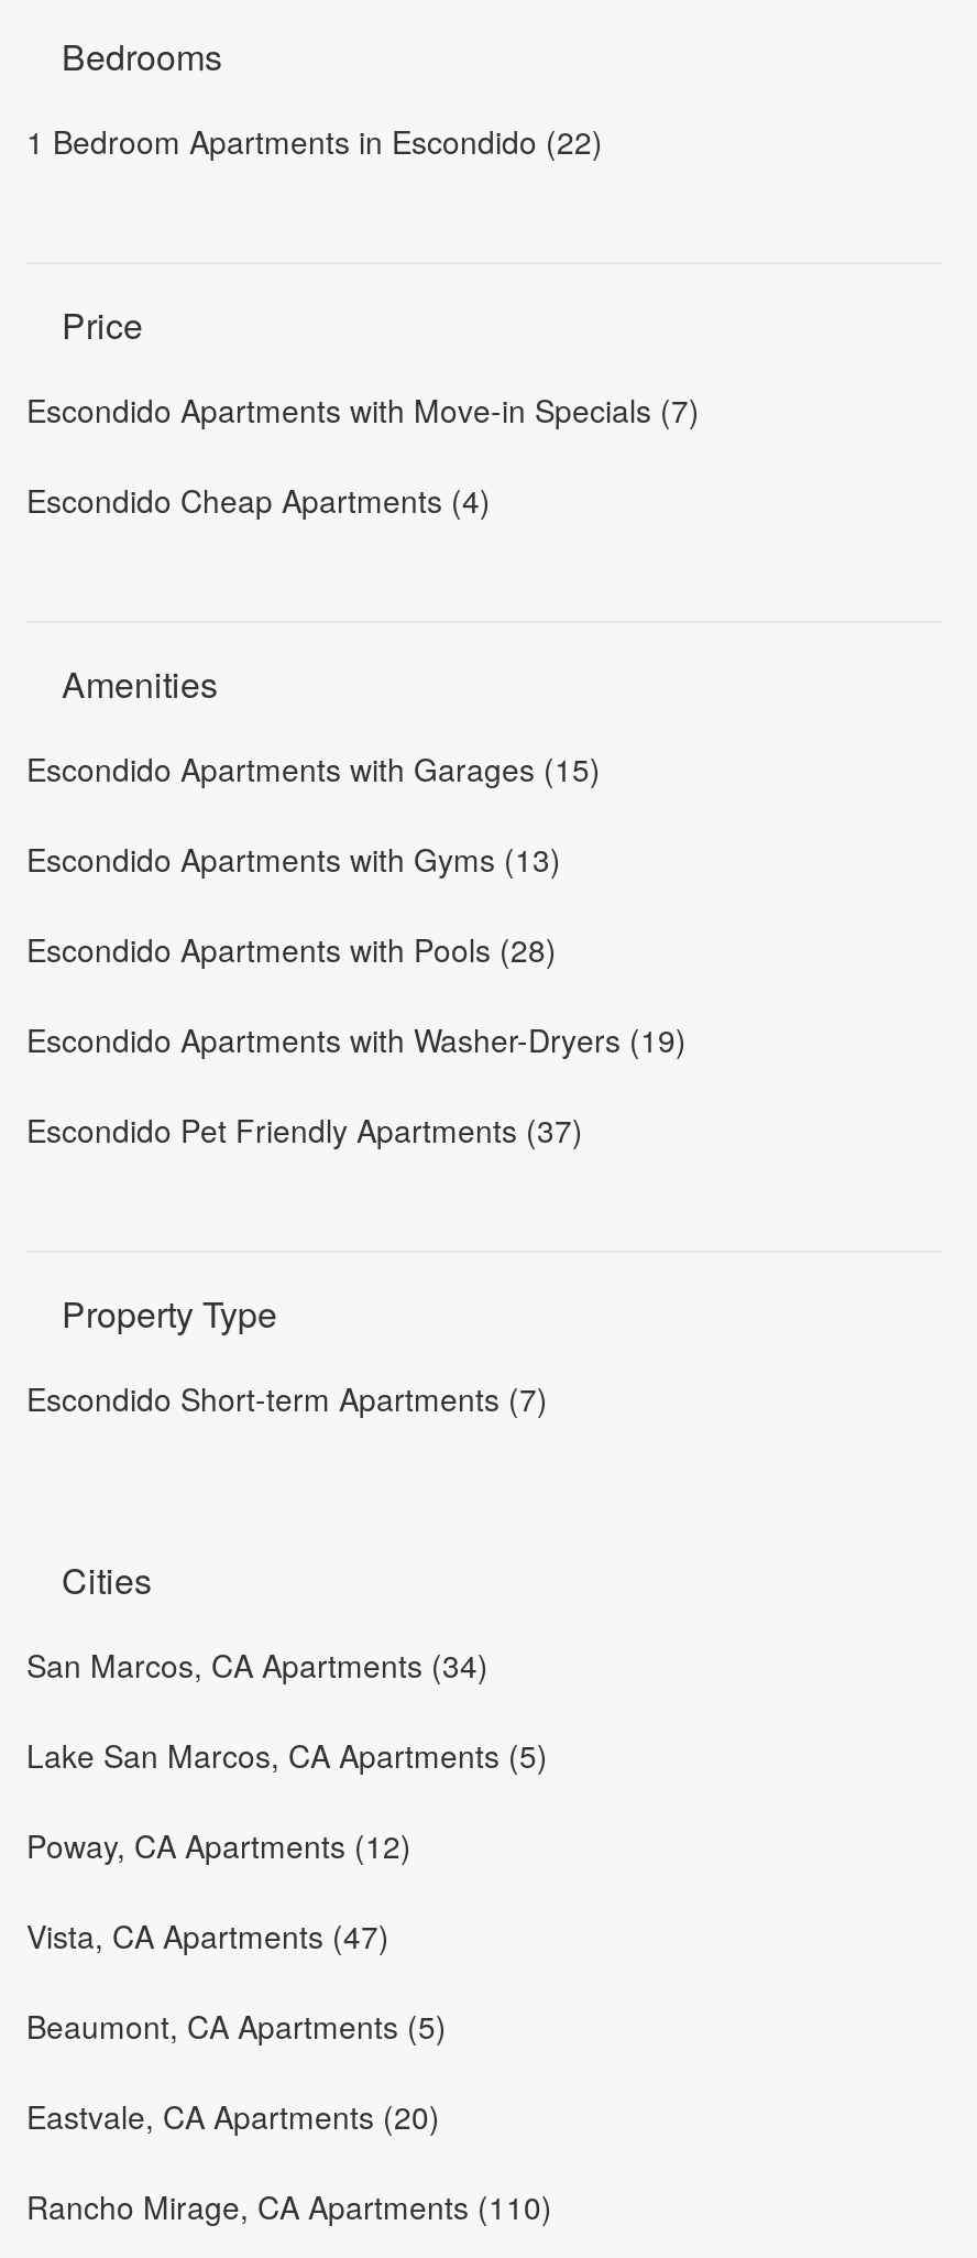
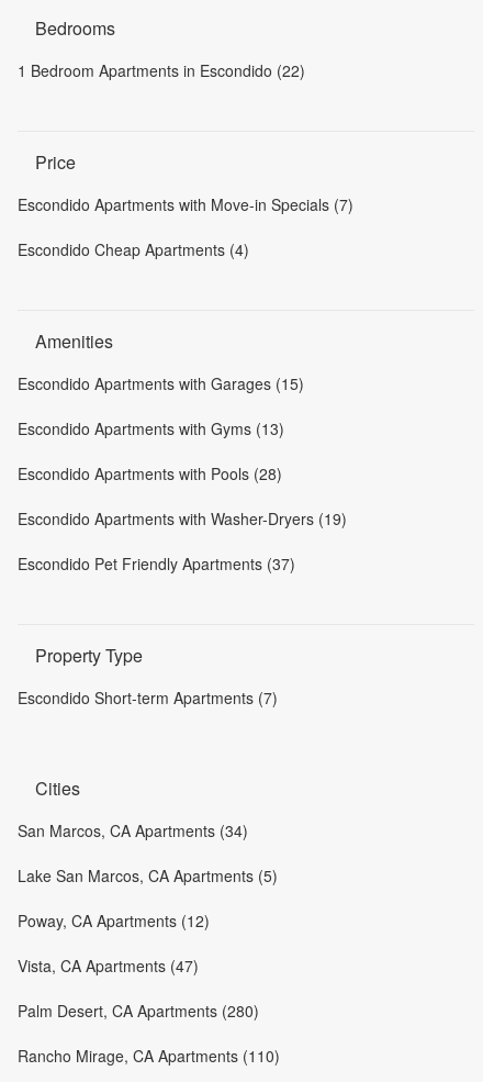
- Beaumont, CA Apartments (5)
- Eastvale, CA Apartments (20)
+ Palm Desert, CA Apartments (280)
